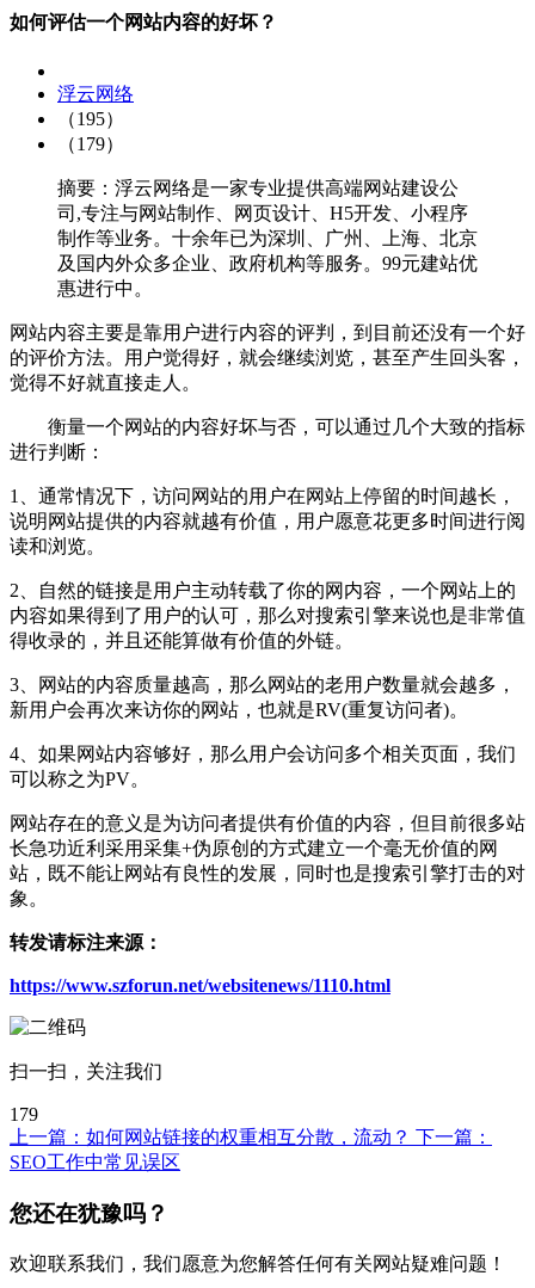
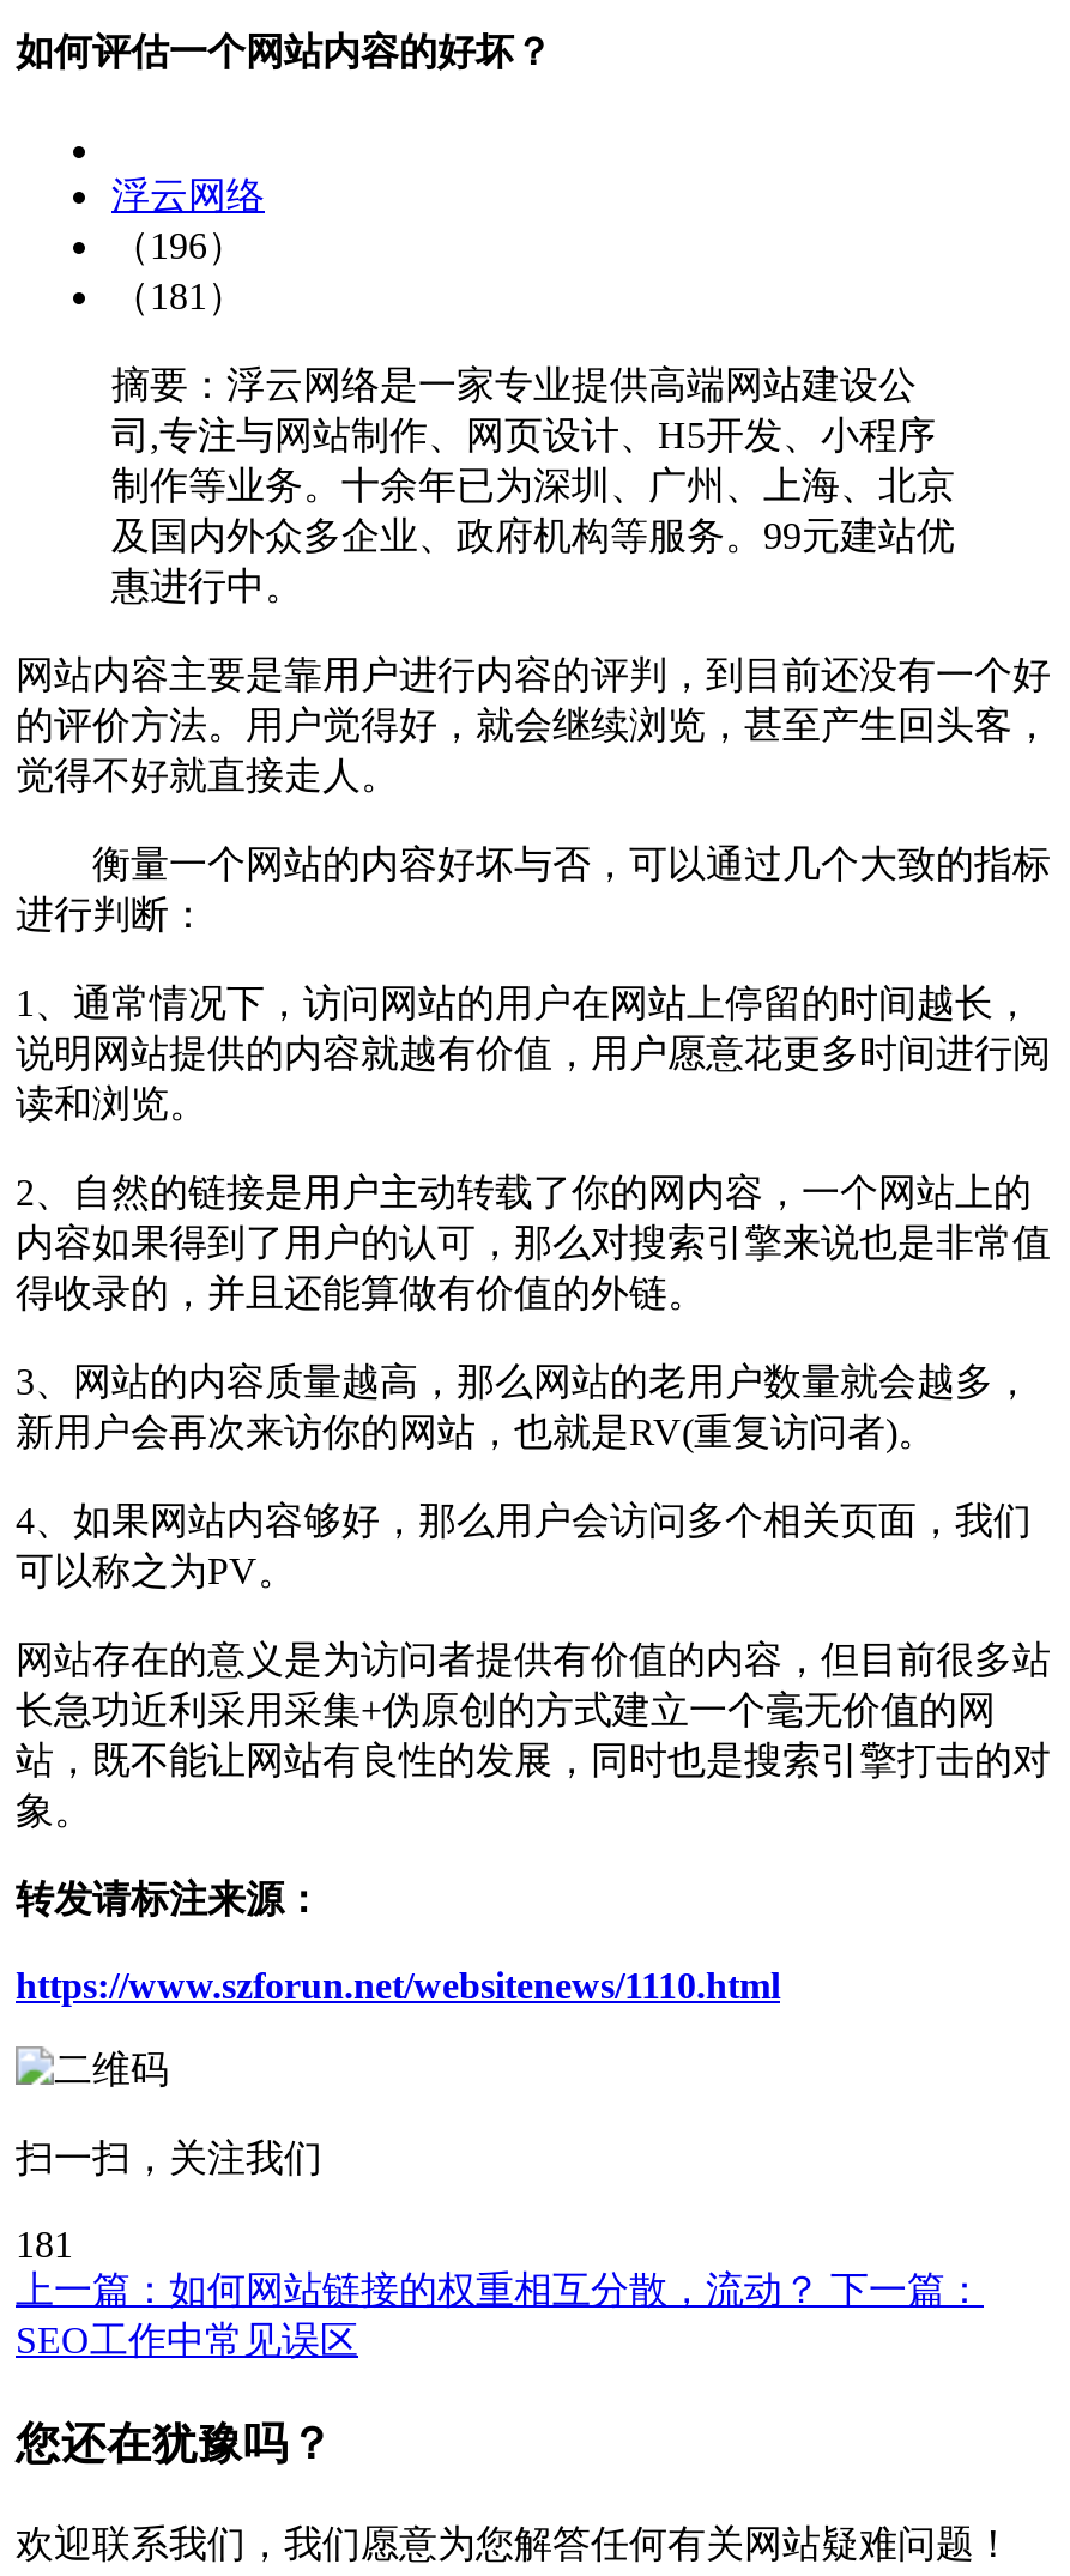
- （195）
+ （196）

- （179）
+ （181）

- 179
+ 181
